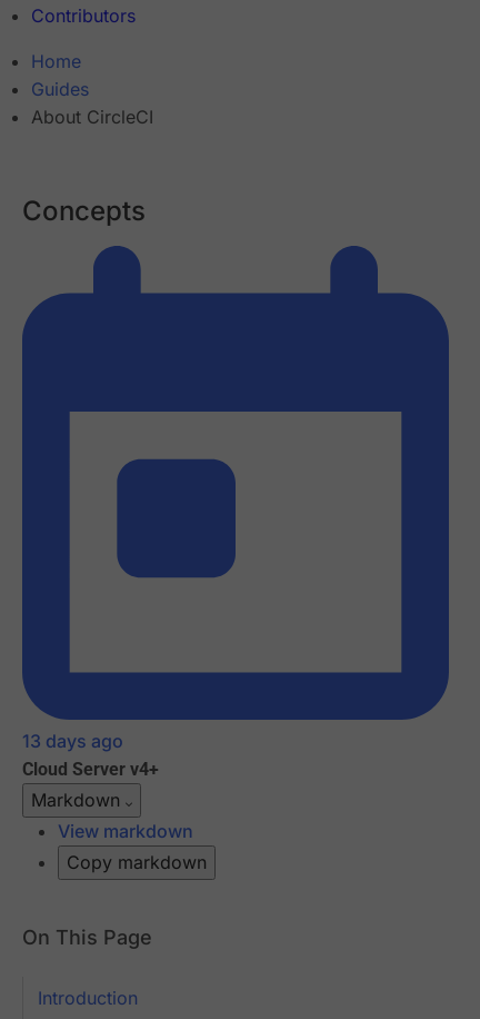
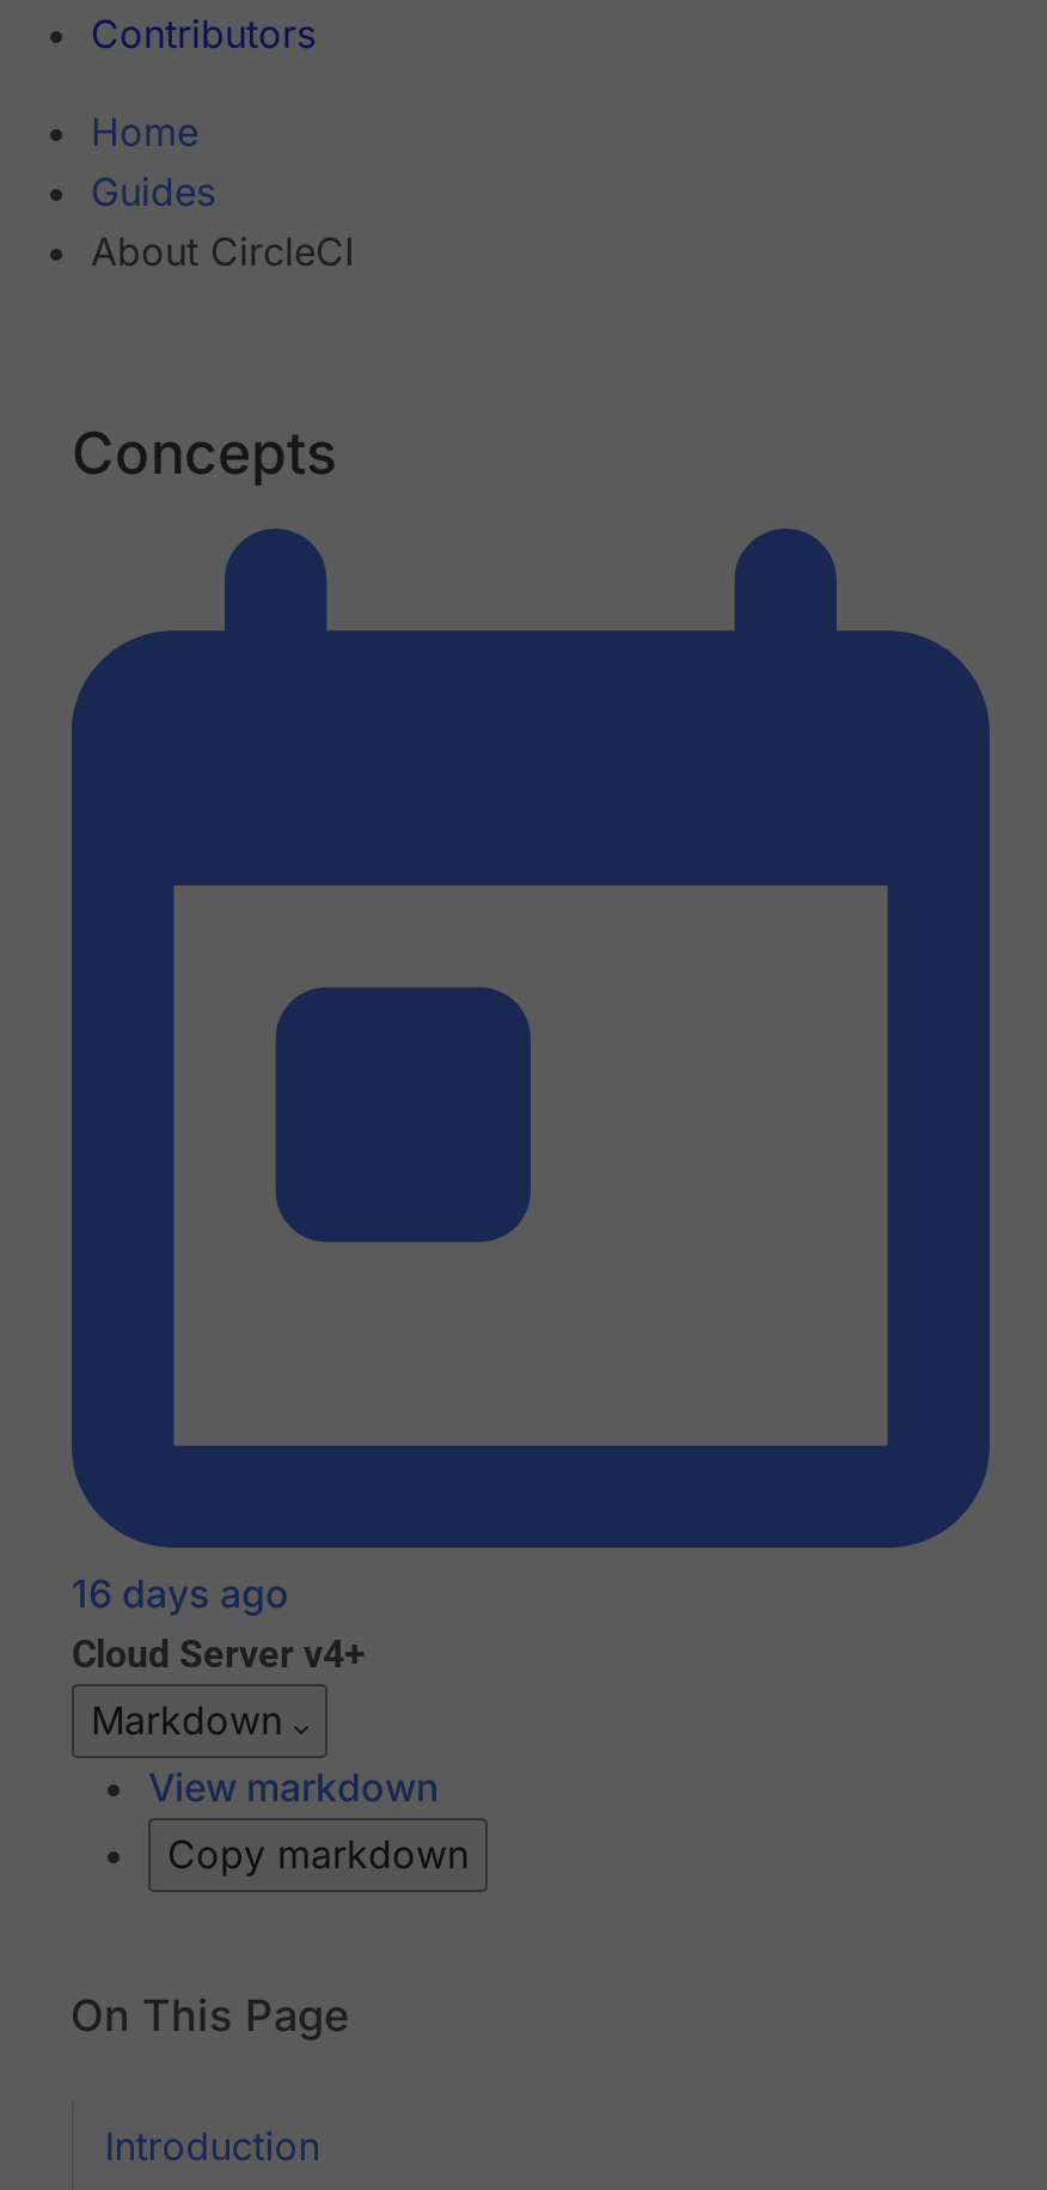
- 13 days ago
+ 16 days ago
